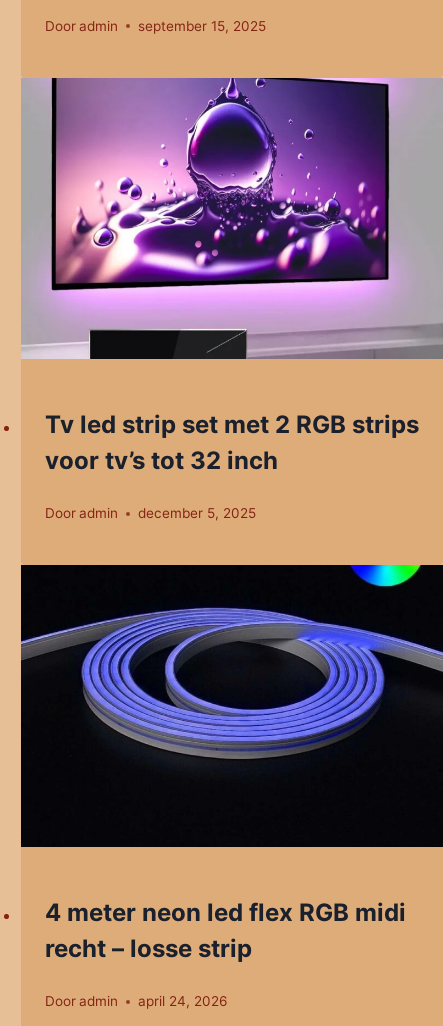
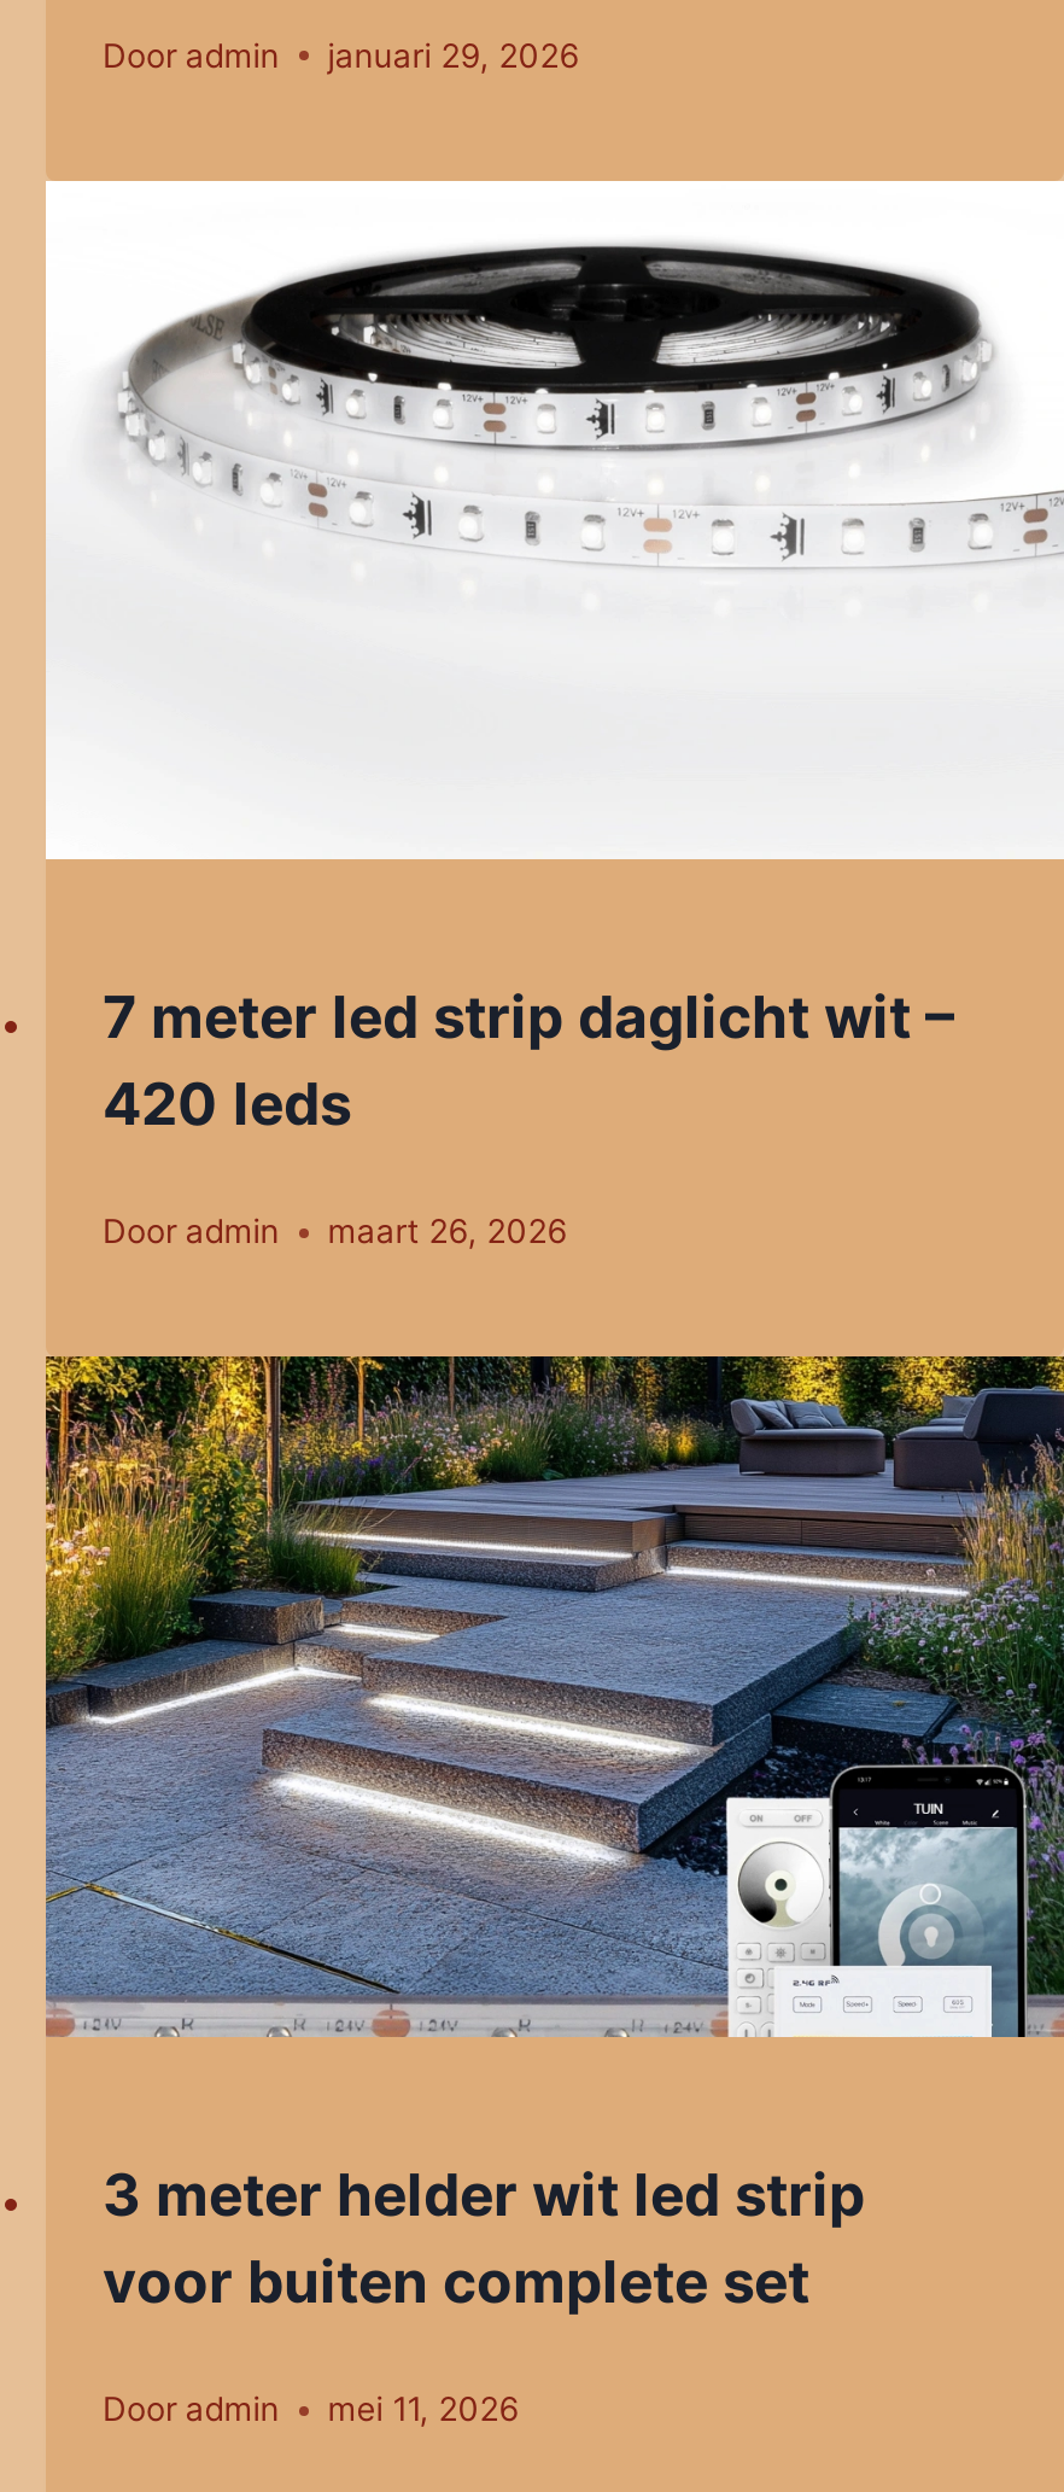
- Door admin september 15, 2025
+ Door admin januari 29, 2026

- [image]
+ [image]

- Tv led strip set met 2 RGB strips
- voor tv’s tot 32 inch
+ 7 meter led strip daglicht wit –
+ 420 leds

- Door admin december 5, 2025
+ Door admin maart 26, 2026

- [image]
+ [image]

- 4 meter neon led flex RGB midi
- recht – losse strip
+ 3 meter helder wit led strip
+ voor buiten complete set

- Door admin april 24, 2026
+ Door admin mei 11, 2026
